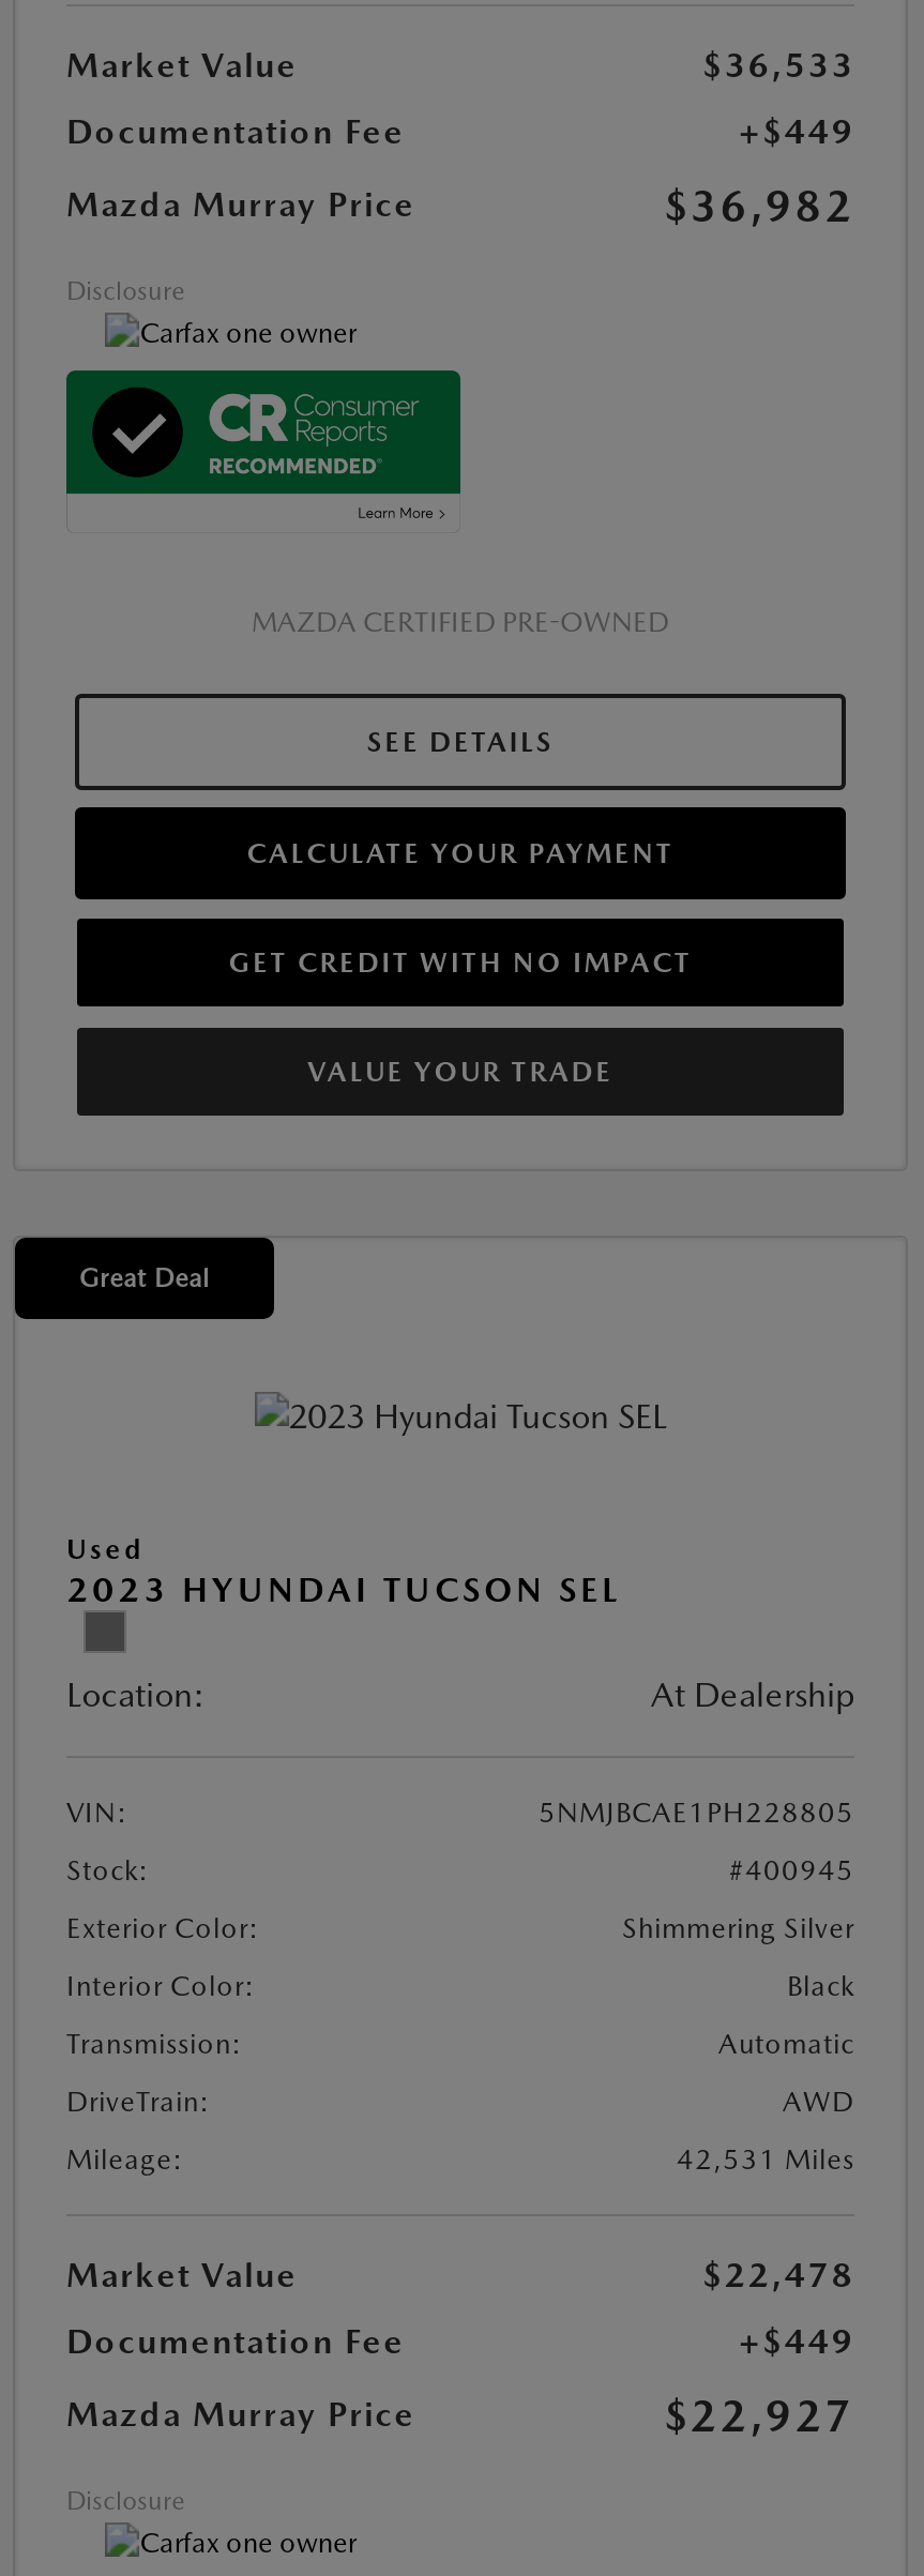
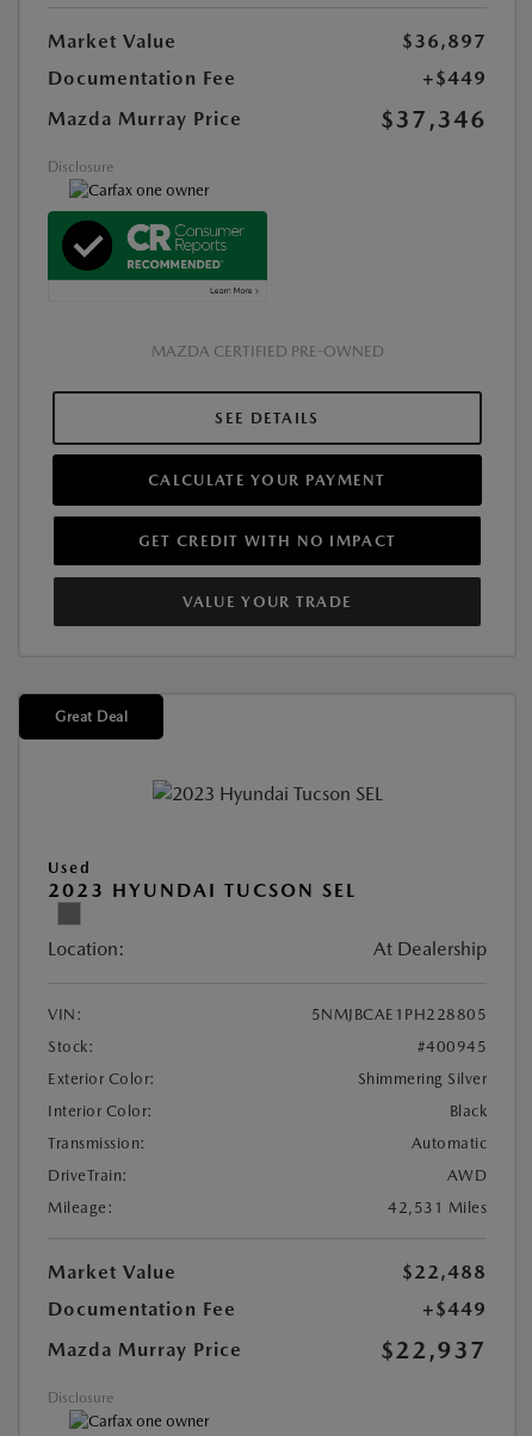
- $36,533
+ $36,897

- $36,982
+ $37,346

- $22,478
+ $22,488

- $22,927
+ $22,937
